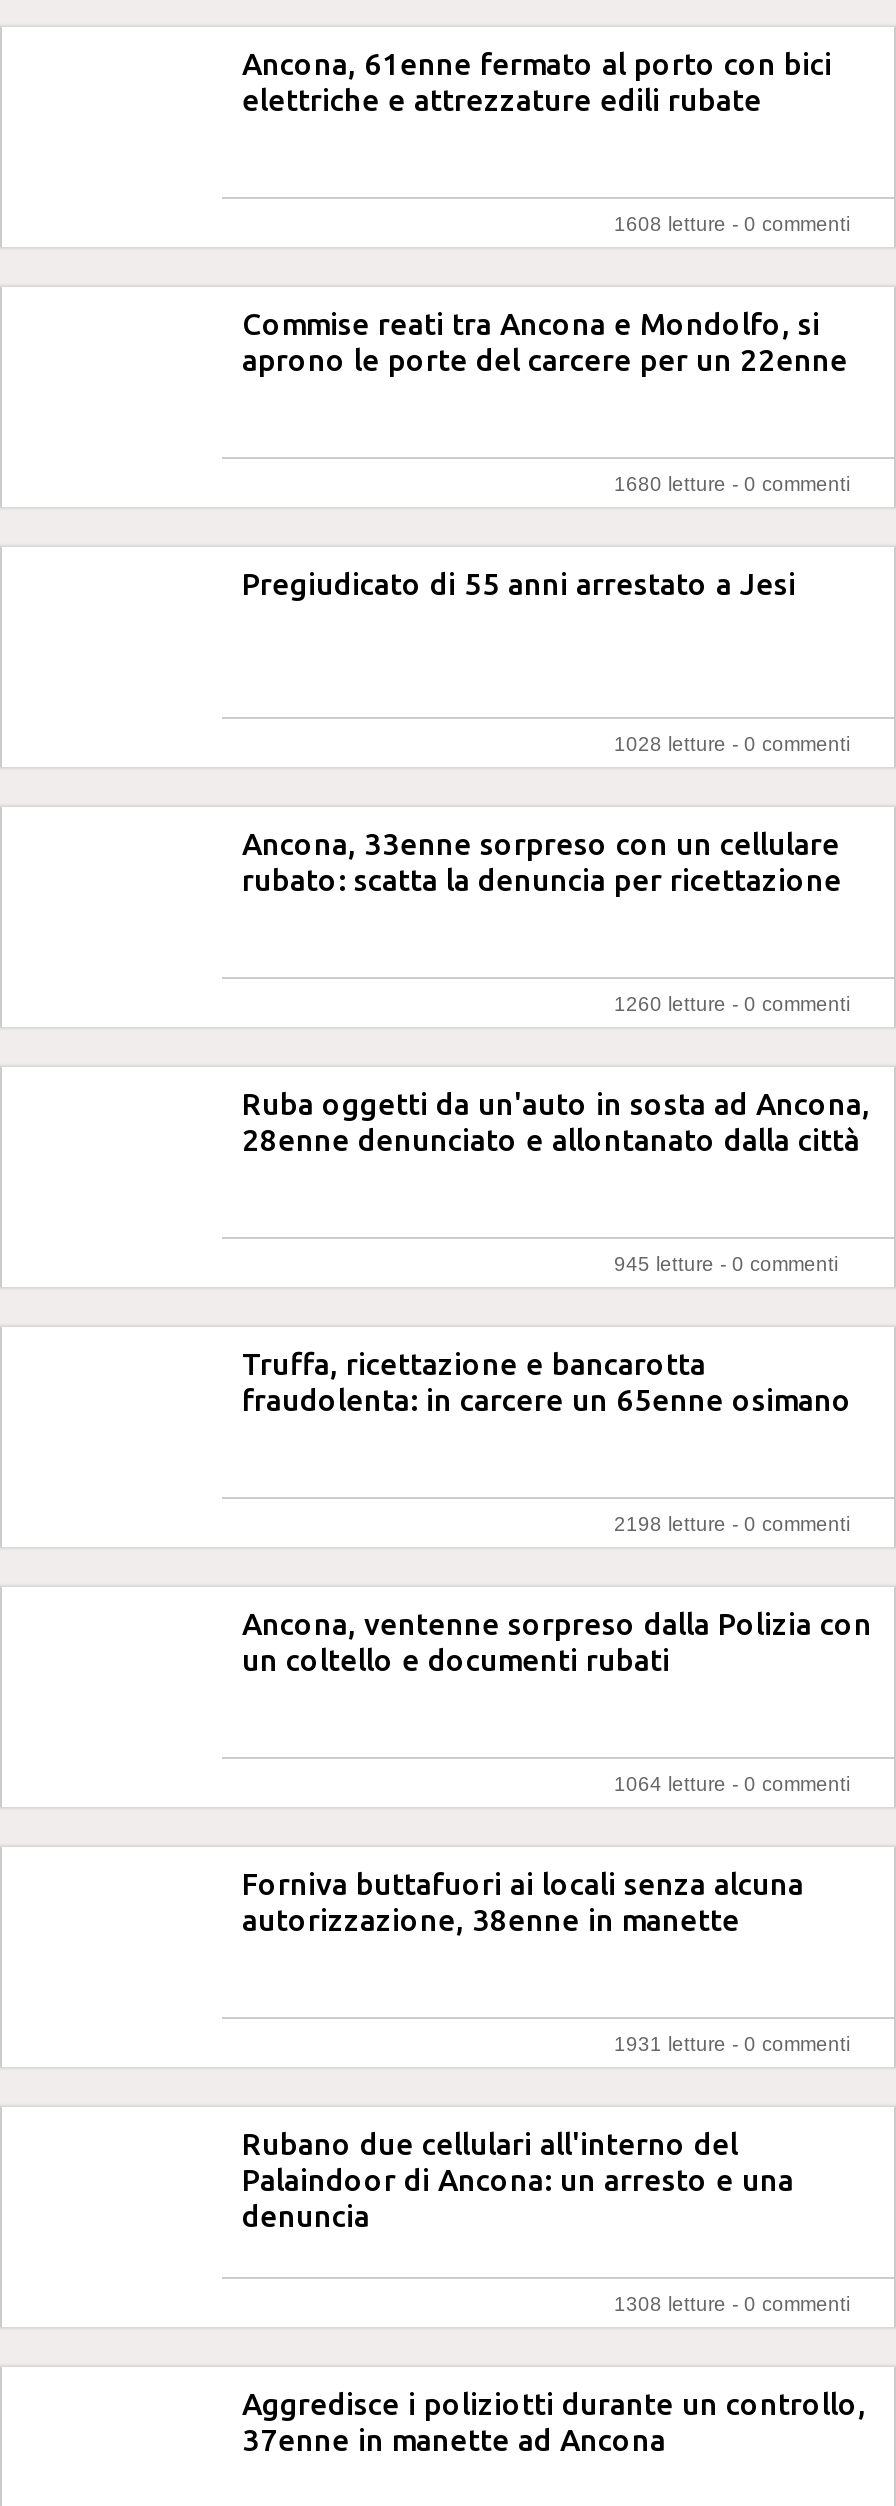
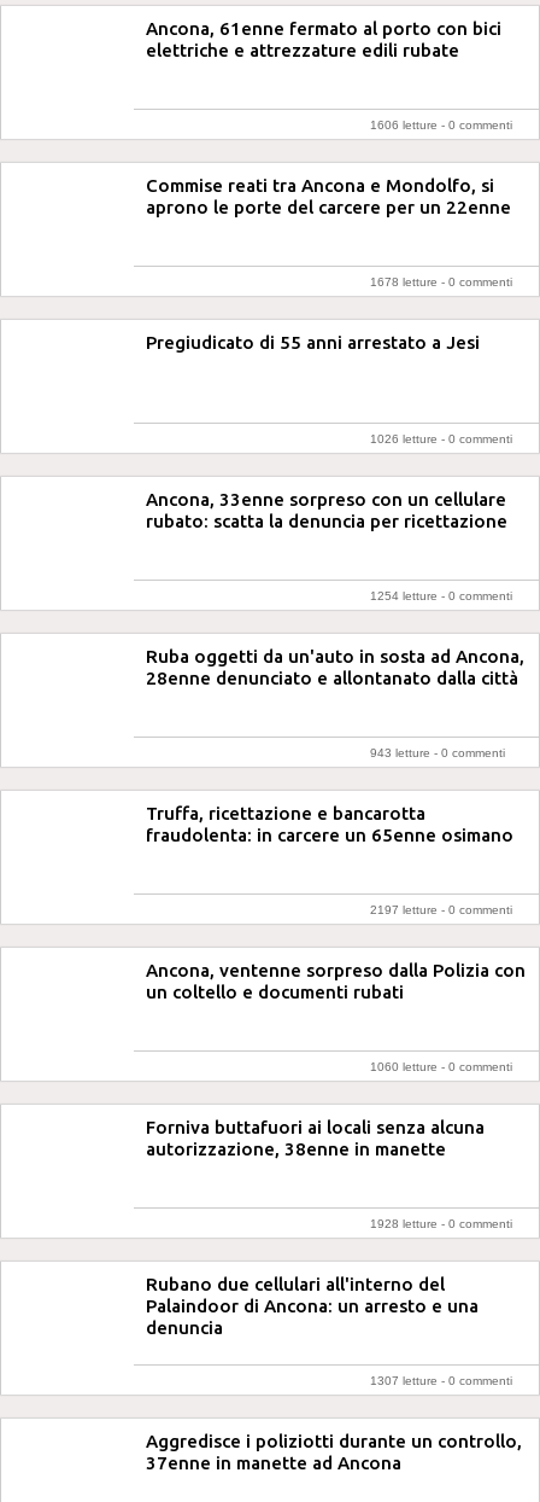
- 1608 letture - 0 commenti
+ 1606 letture - 0 commenti

- 1680 letture - 0 commenti
+ 1678 letture - 0 commenti

- 1028 letture - 0 commenti
+ 1026 letture - 0 commenti

- 1260 letture - 0 commenti
+ 1254 letture - 0 commenti

- 945 letture - 0 commenti
+ 943 letture - 0 commenti

- 2198 letture - 0 commenti
+ 2197 letture - 0 commenti

- 1064 letture - 0 commenti
+ 1060 letture - 0 commenti

- 1931 letture - 0 commenti
+ 1928 letture - 0 commenti

- 1308 letture - 0 commenti
+ 1307 letture - 0 commenti
